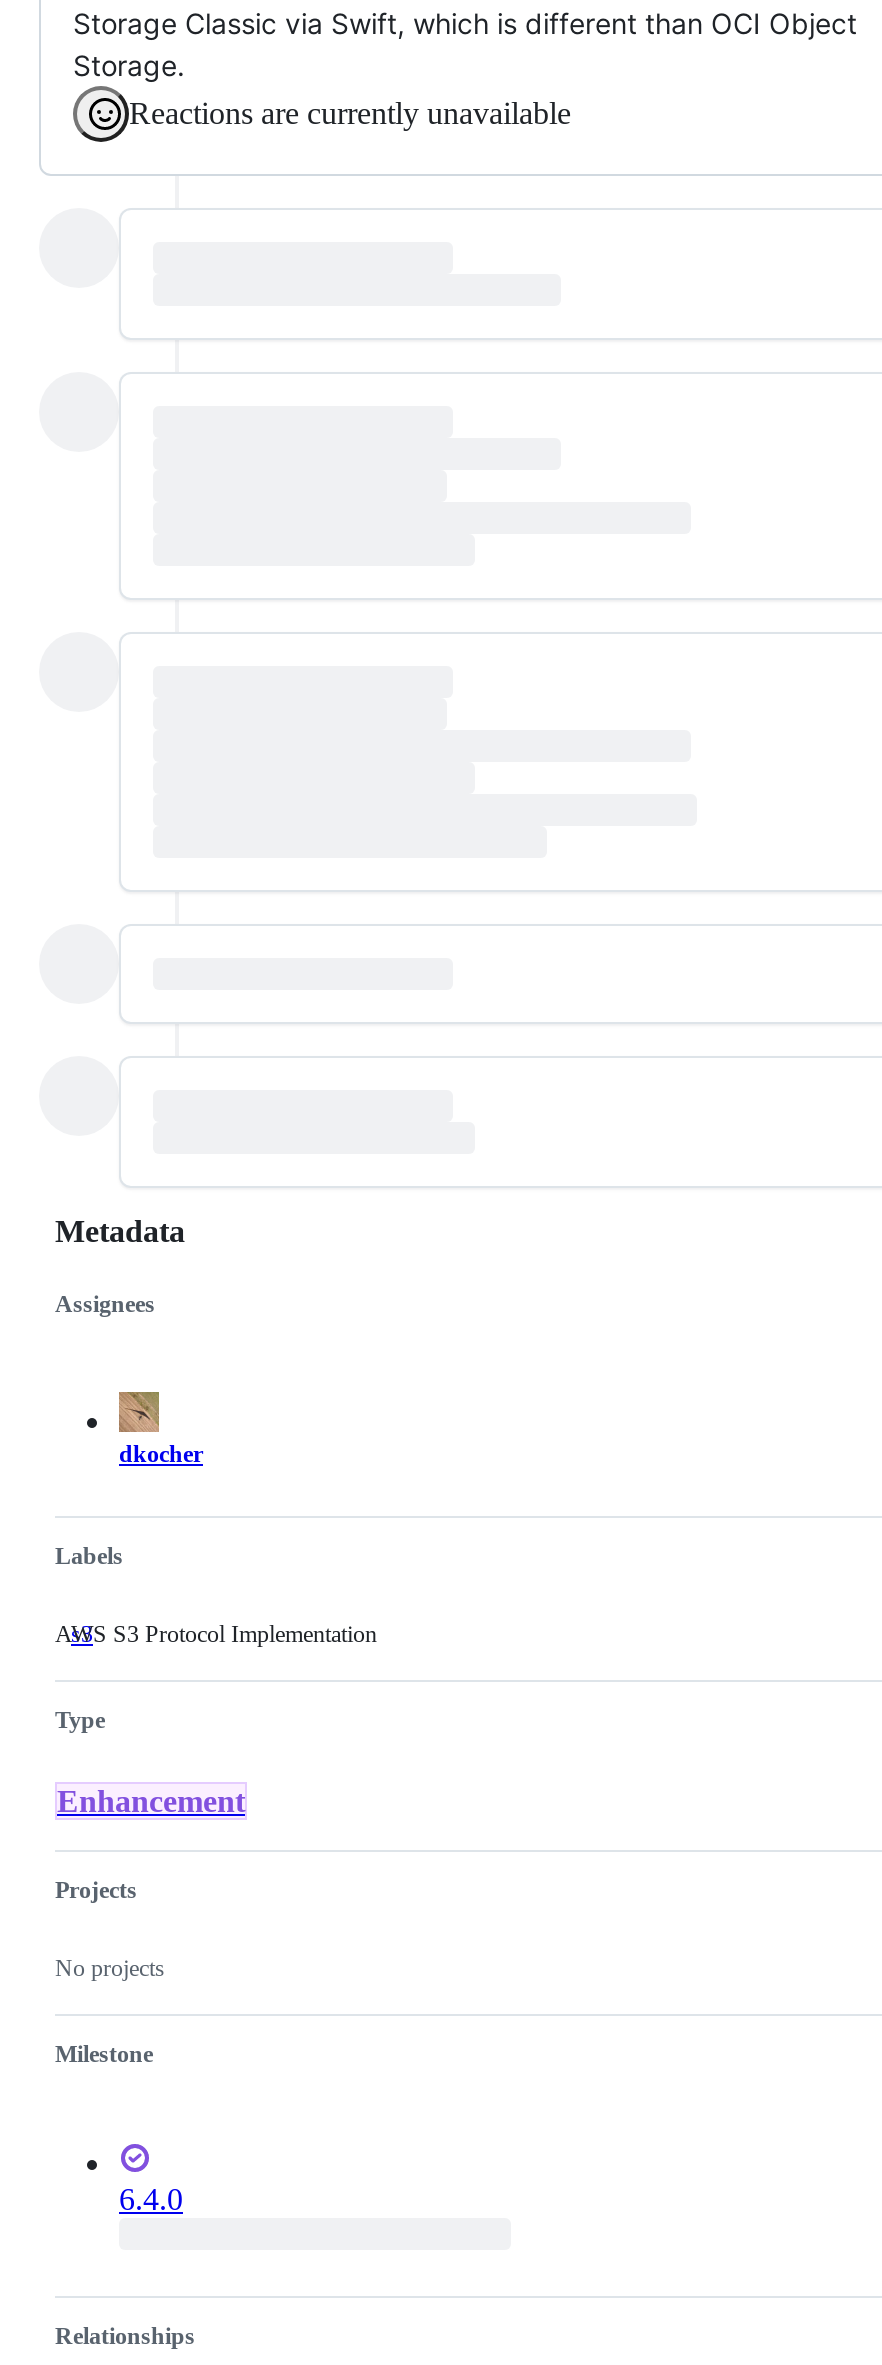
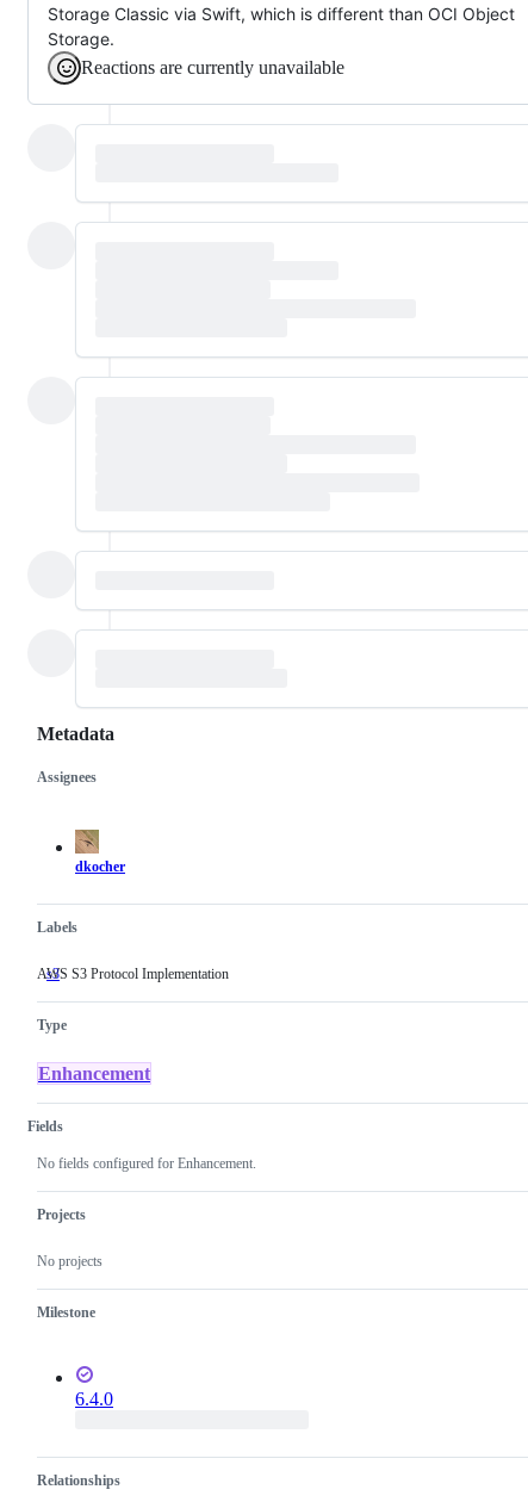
+ Fields
+ No fields configured for Enhancement.
